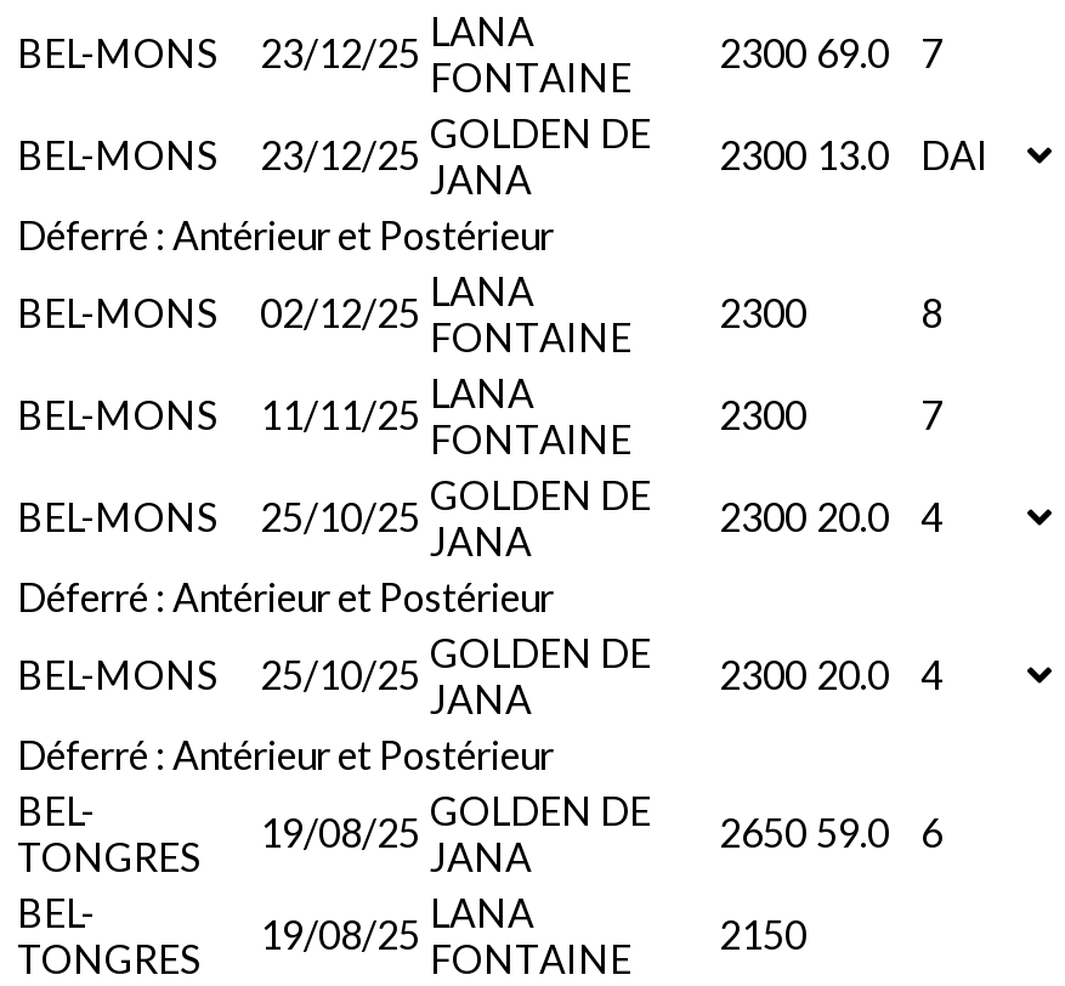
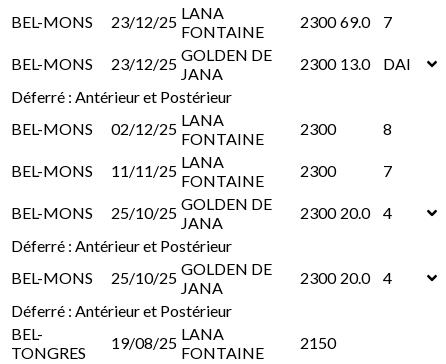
- 19/08/25 GOLDEN DE
- JANA

- 2650 59.0
- 6
- BEL-
- TONGRES
